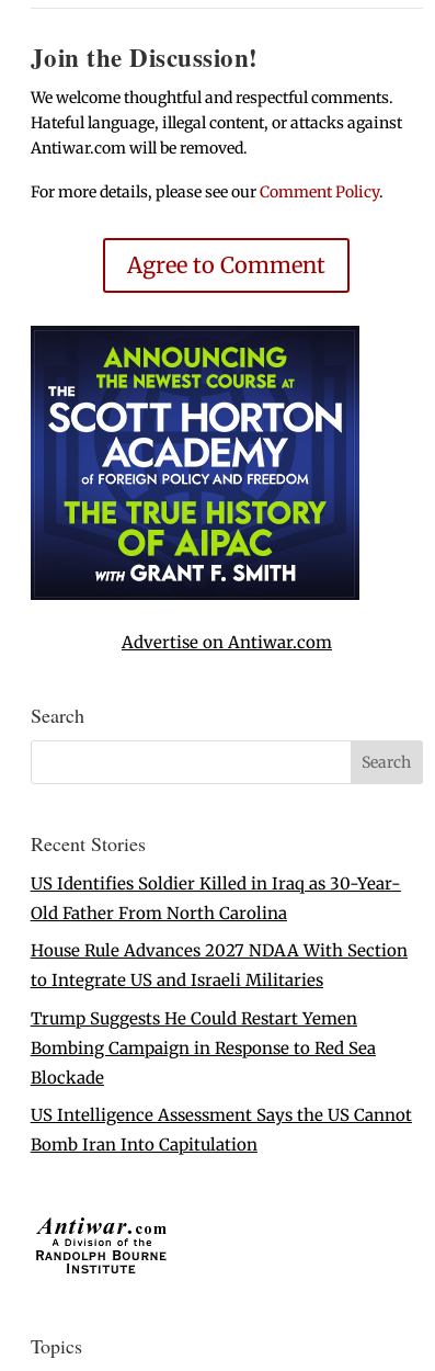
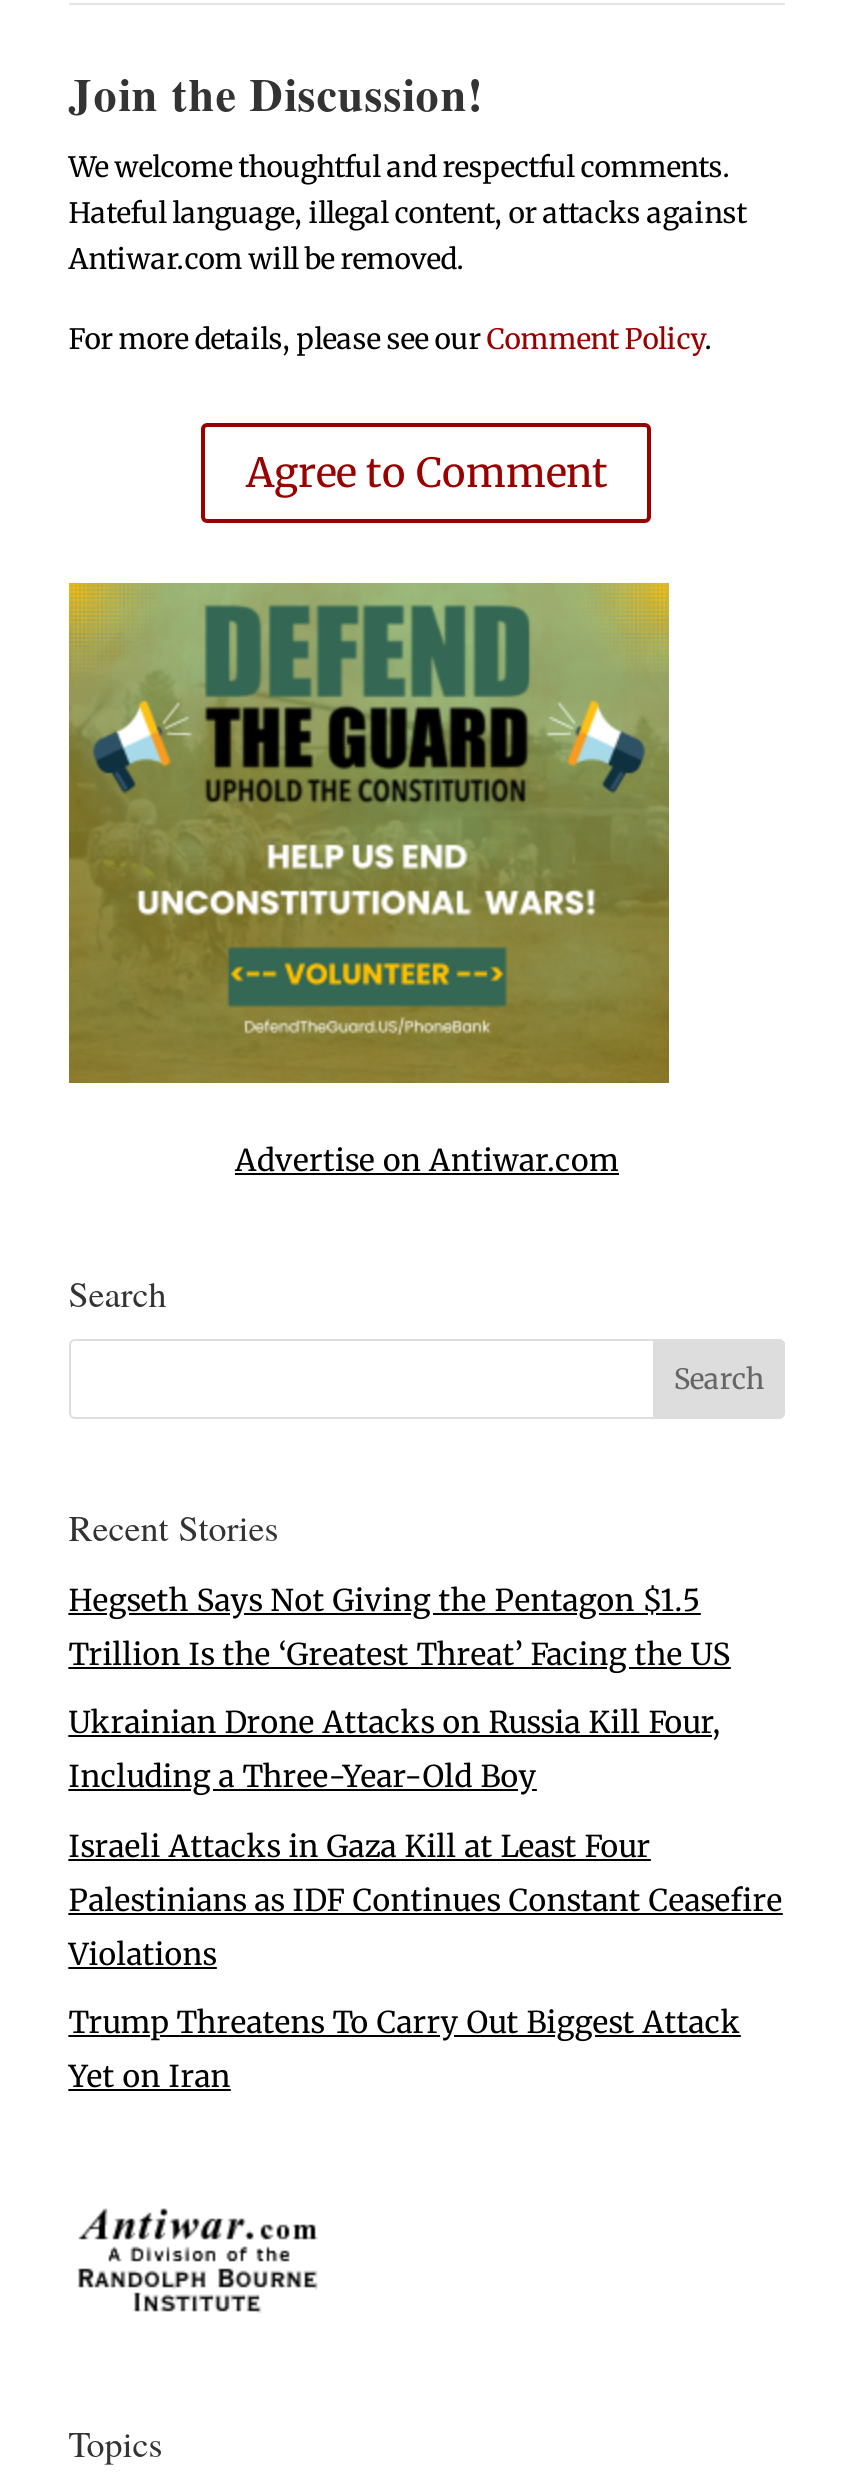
- [image]
+ [image]

- US Identifies Soldier Killed in Iraq as 30-Year-
- Old Father From North Carolina
+ Hegseth Says Not Giving the Pentagon $1.5
+ Trillion Is the ‘Greatest Threat’ Facing the US

- House Rule Advances 2027 NDAA With Section
- to Integrate US and Israeli Militaries
+ Ukrainian Drone Attacks on Russia Kill Four,
+ Including a Three-Year-Old Boy

- Trump Suggests He Could Restart Yemen
- Bombing Campaign in Response to Red Sea
- Blockade
+ Israeli Attacks in Gaza Kill at Least Four
+ Palestinians as IDF Continues Constant Ceasefire
+ Violations

- US Intelligence Assessment Says the US Cannot
- Bomb Iran Into Capitulation
+ Trump Threatens To Carry Out Biggest Attack
+ Yet on Iran
